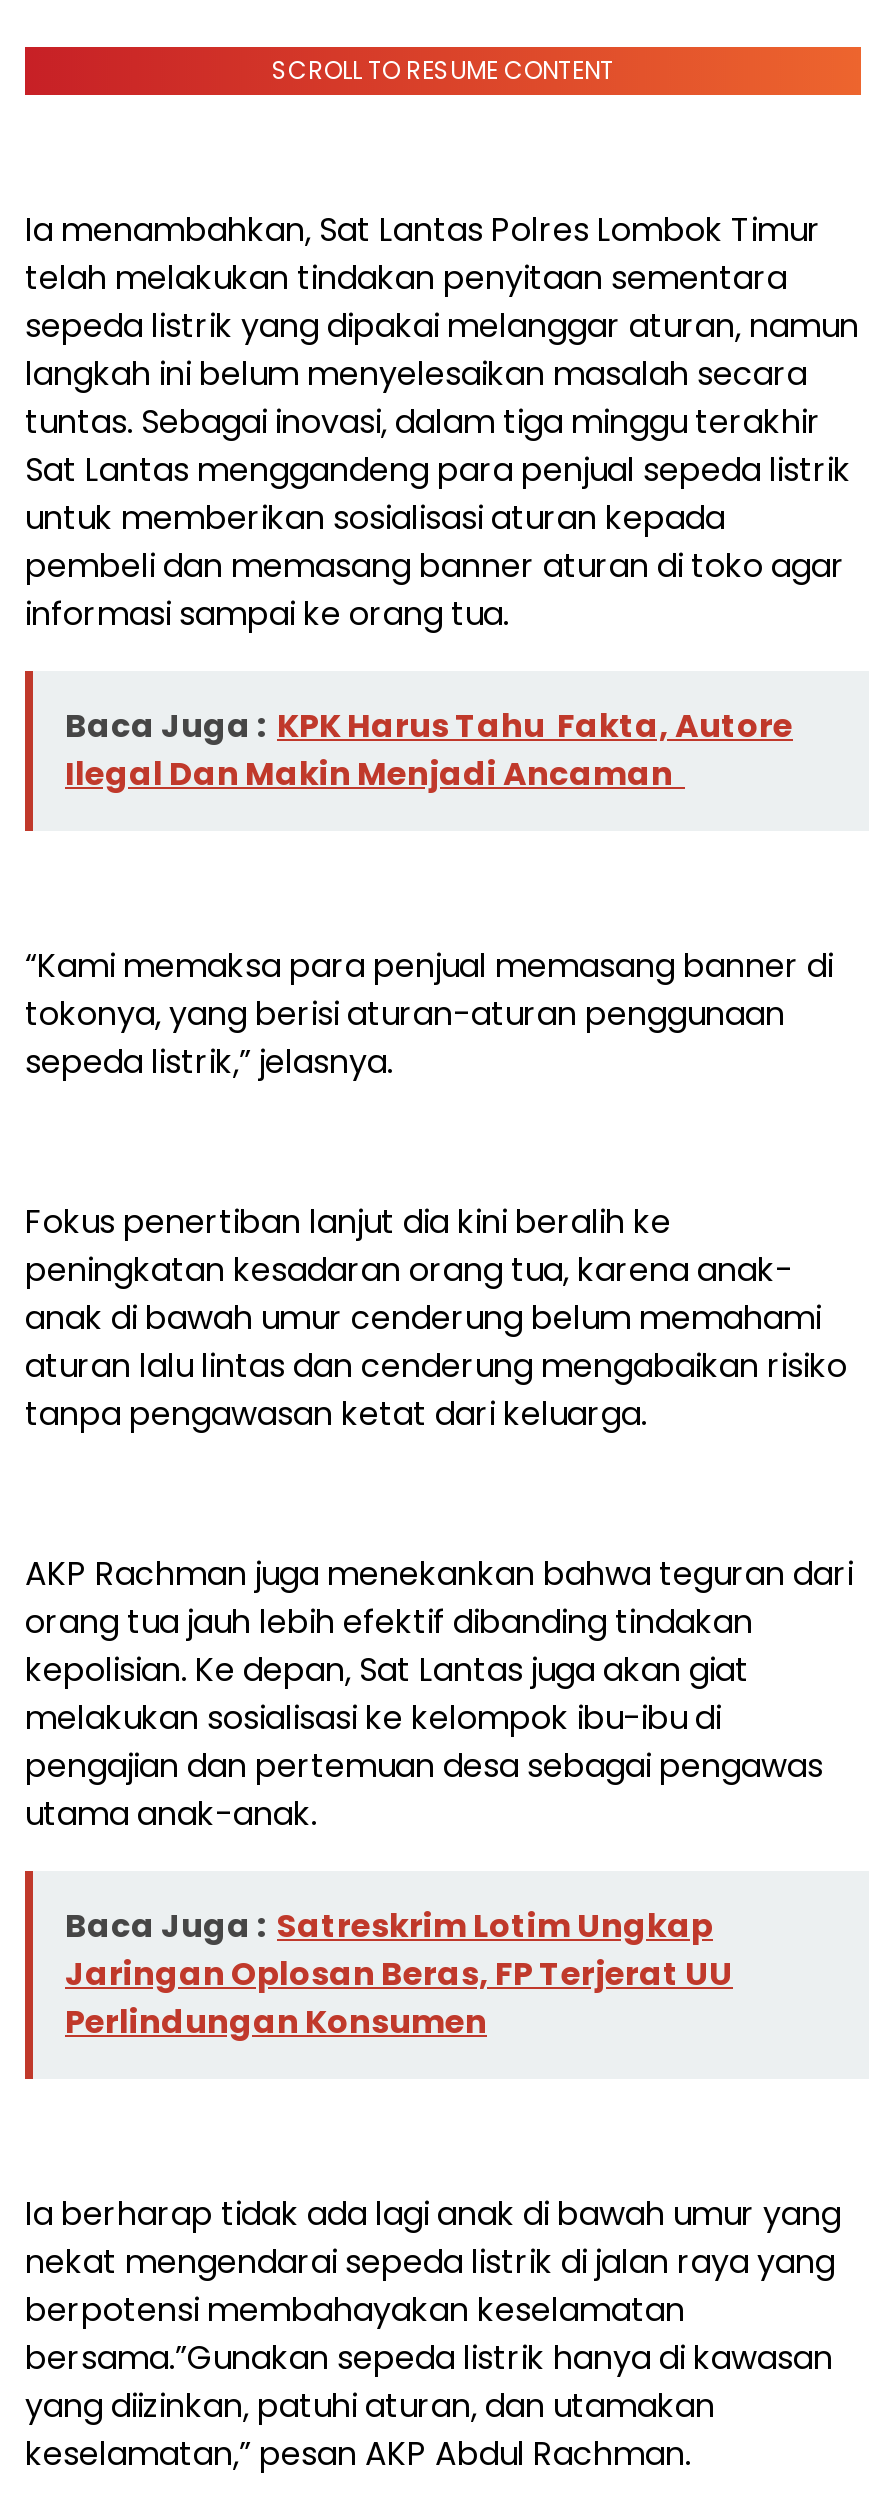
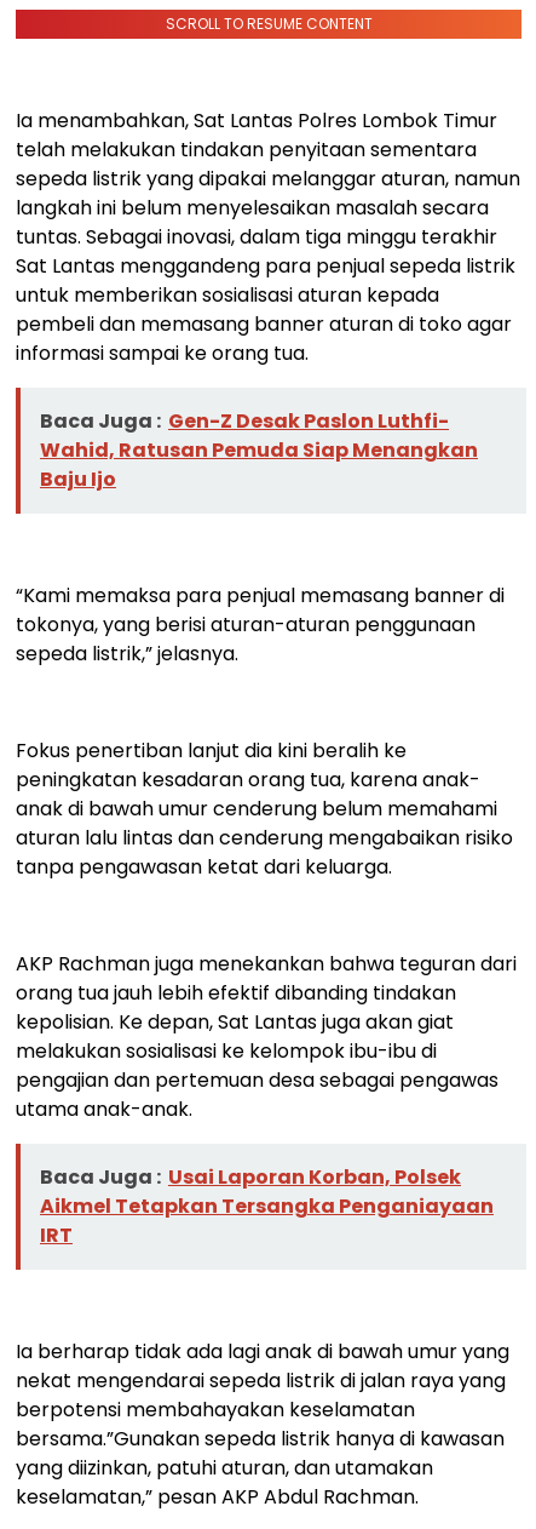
- Baca Juga : KPK Harus Tahu Fakta, Autore
- Ilegal Dan Makin Menjadi Ancaman
+ Baca Juga : Gen-Z Desak Paslon Luthfi-
+ Wahid, Ratusan Pemuda Siap Menangkan
+ Baju Ijo

- Baca Juga : Satreskrim Lotim Ungkap
- Jaringan Oplosan Beras, FP Terjerat UU
- Perlindungan Konsumen
+ Baca Juga : Usai Laporan Korban, Polsek
+ Aikmel Tetapkan Tersangka Penganiayaan
+ IRT
